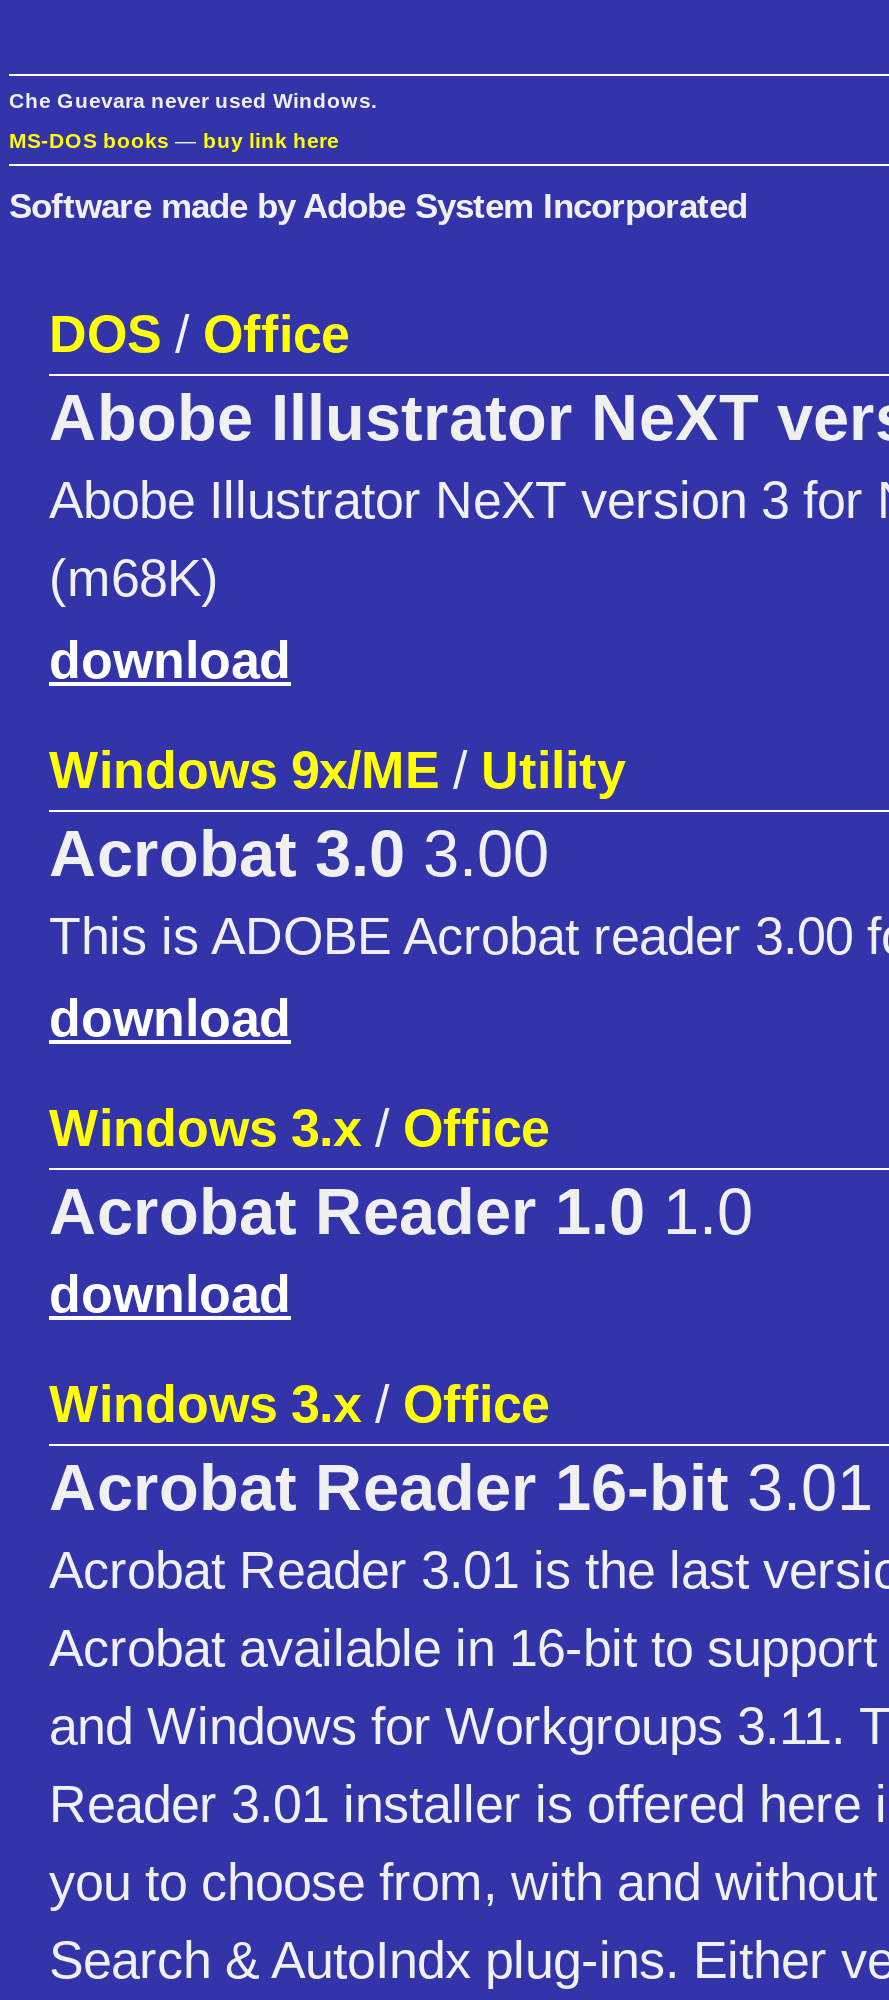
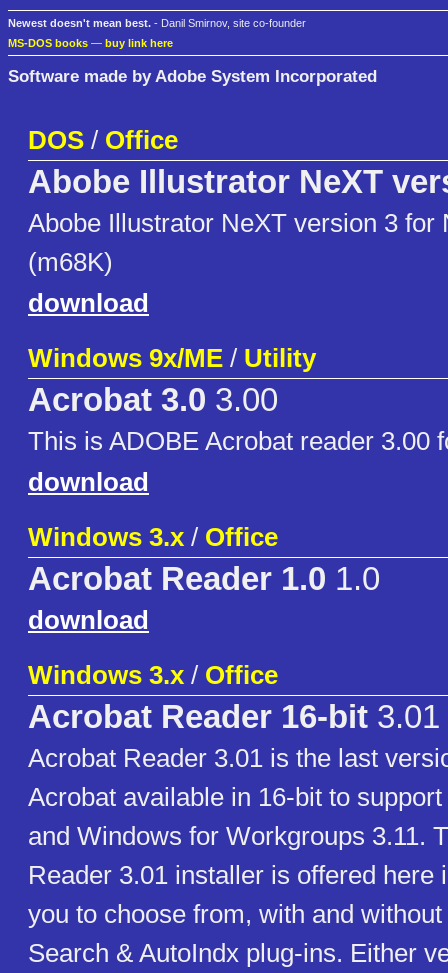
- Che Guevara never used Windows.
+ Newest doesn't mean best. - Danil Smirnov, site co-founder
